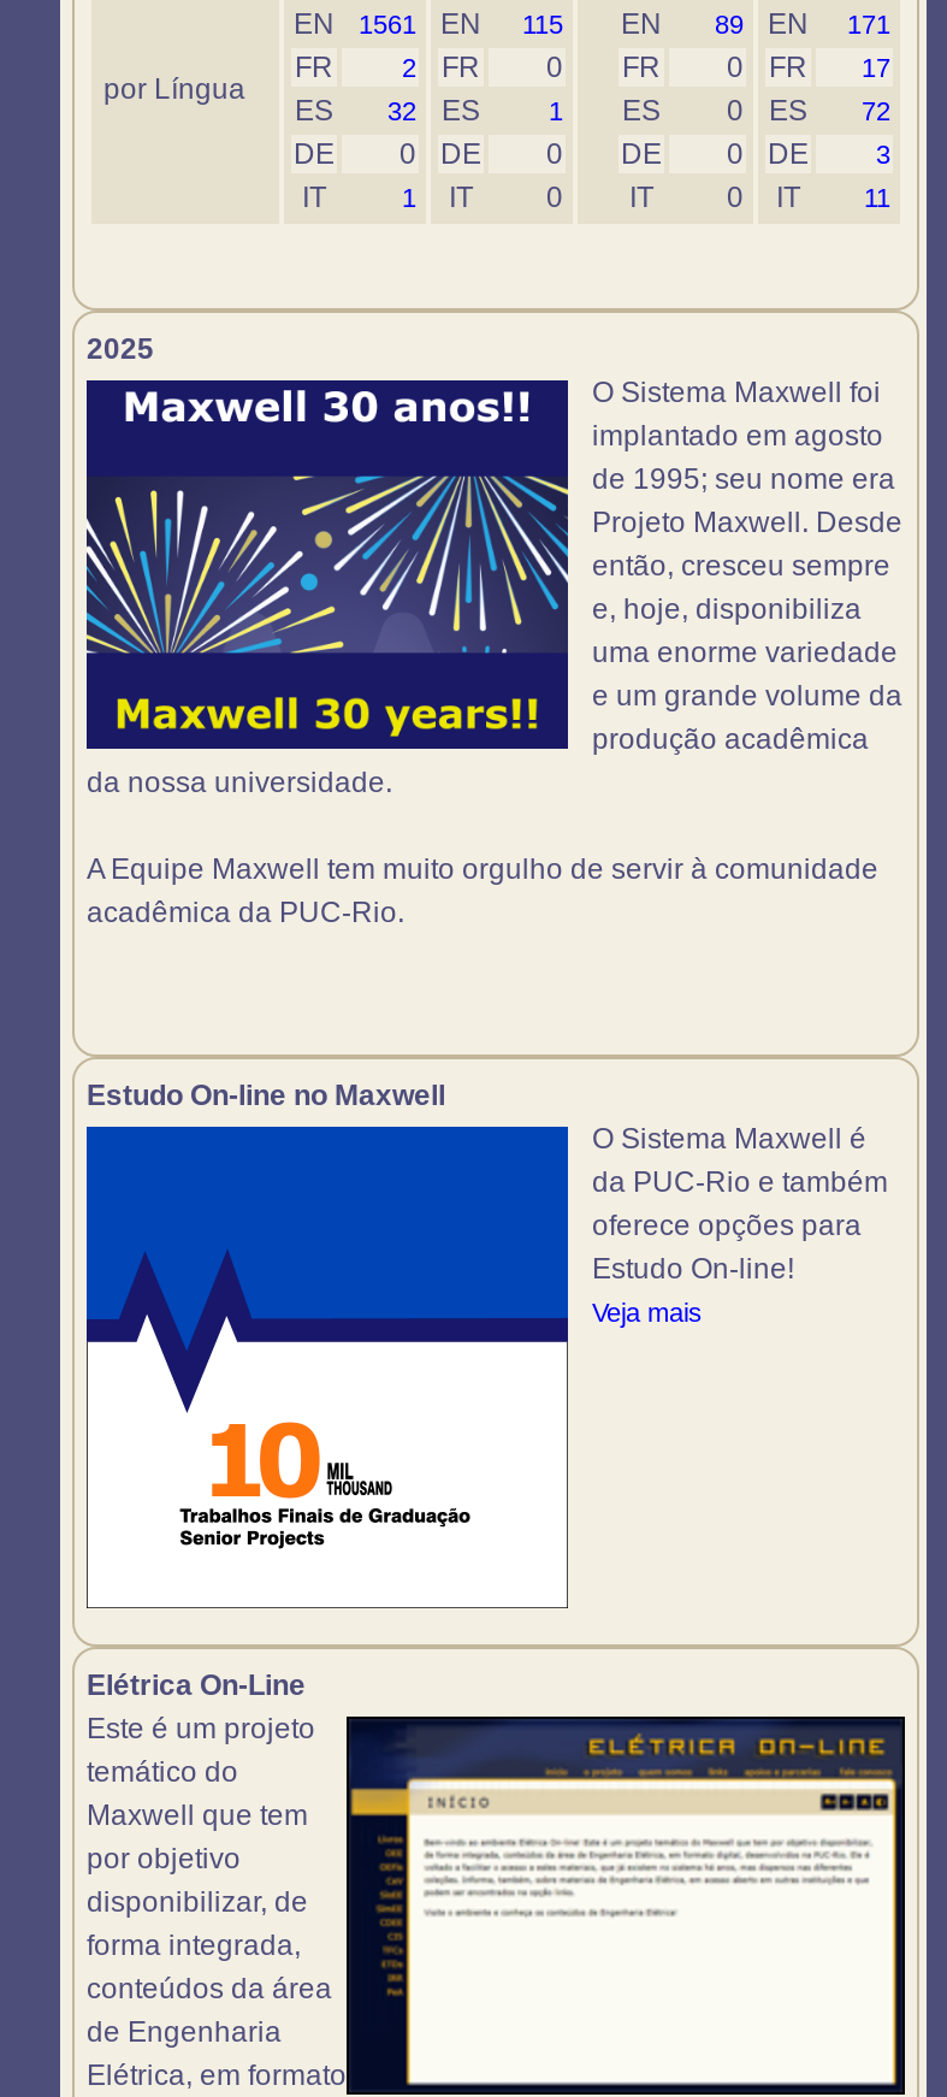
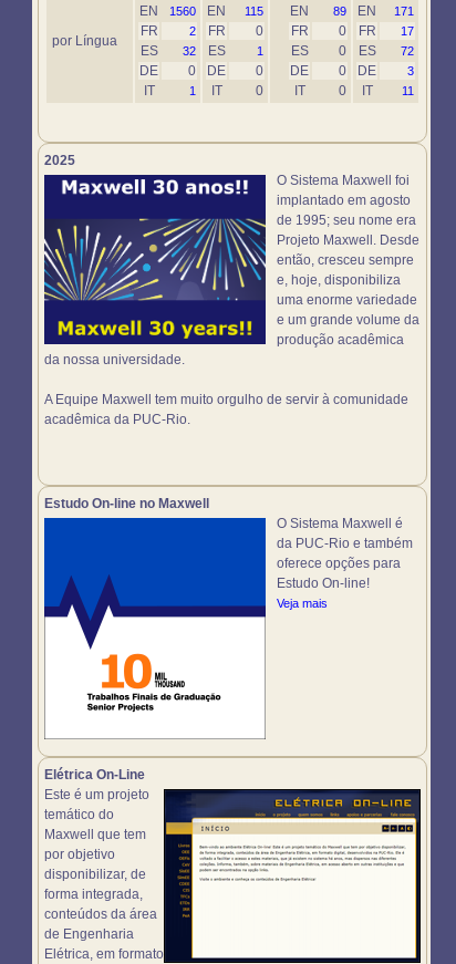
- EN 1561 EN 115 EN 89 EN 171
+ EN 1560 EN 115 EN 89 EN 171
